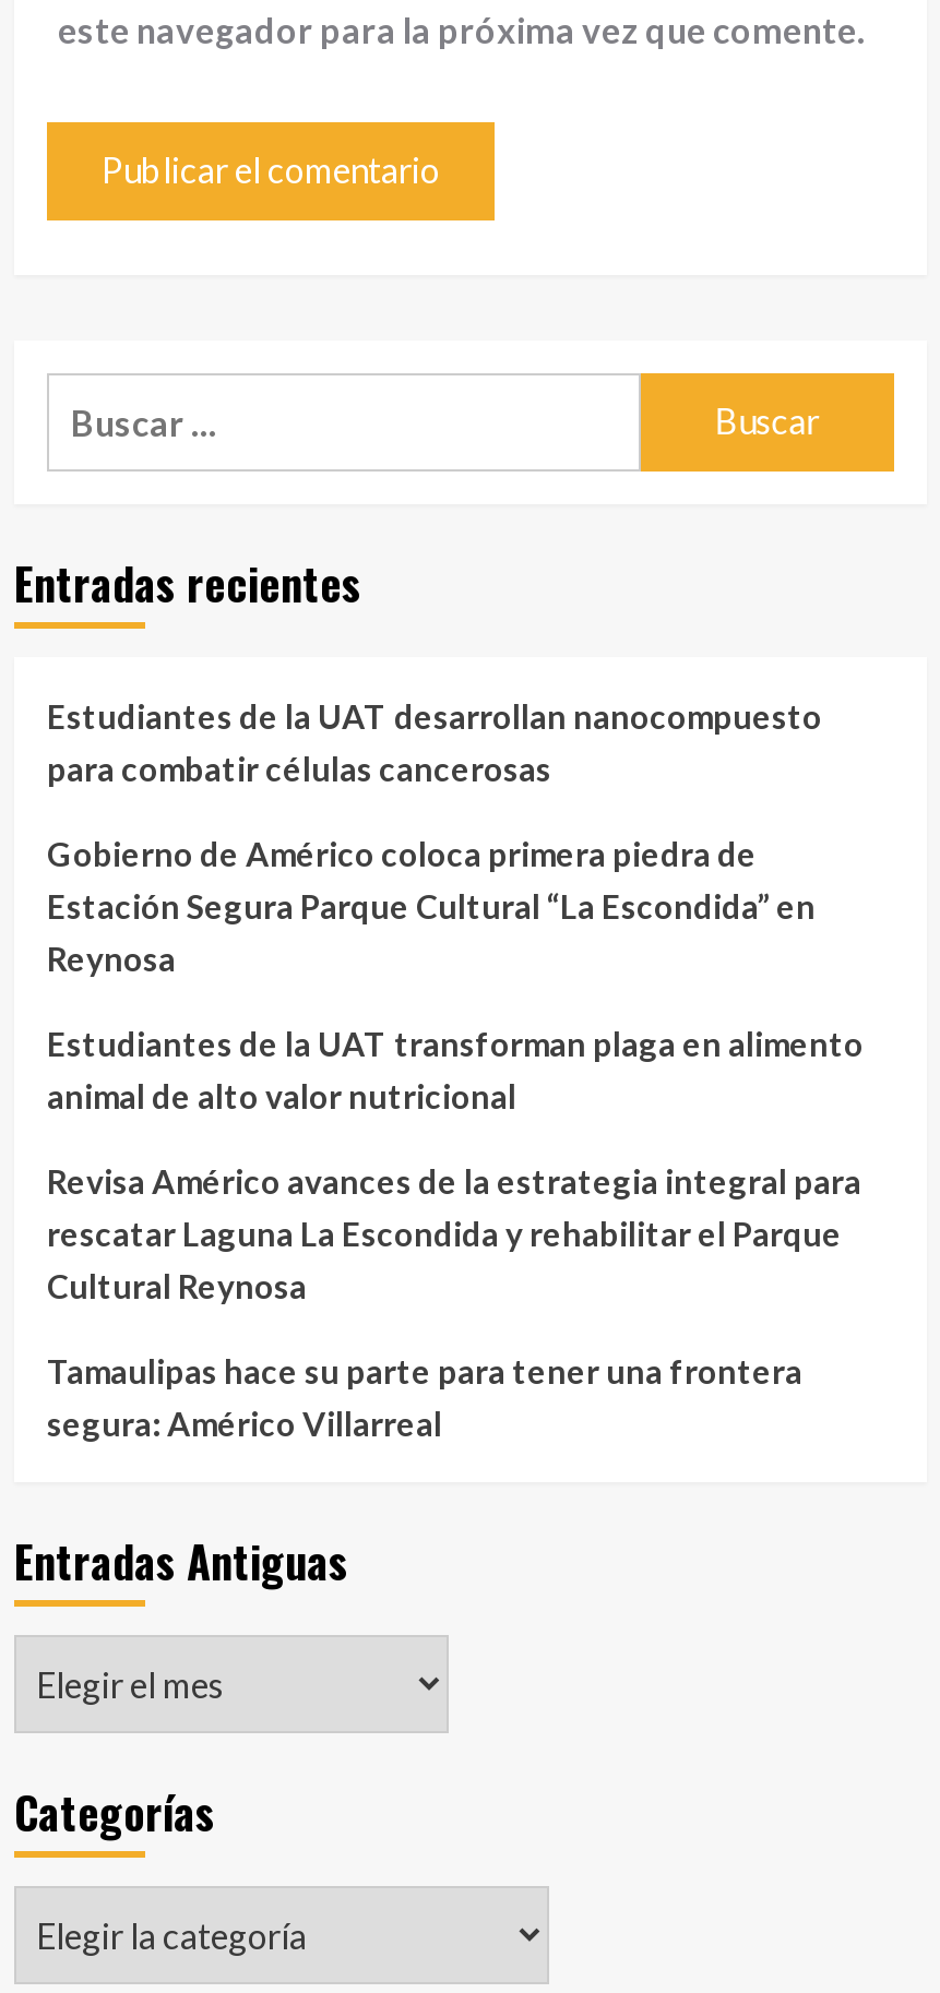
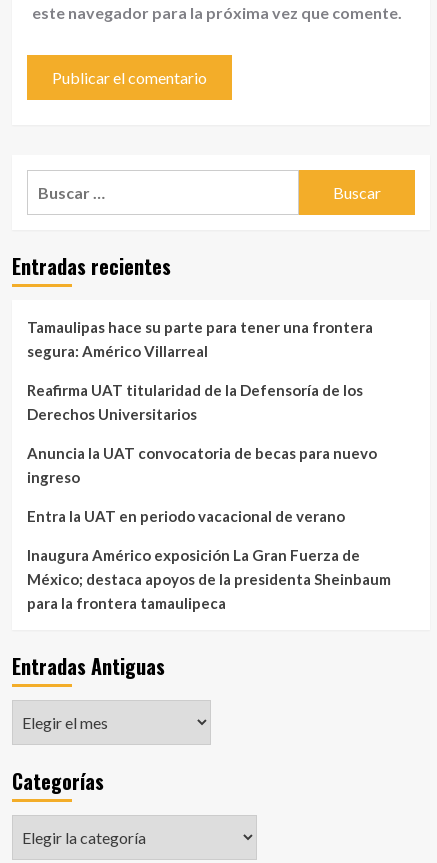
- Estudiantes de la UAT desarrollan nanocompuesto
- para combatir células cancerosas
- Gobierno de Américo coloca primera piedra de
- Estación Segura Parque Cultural “La Escondida” en
- Reynosa
- Estudiantes de la UAT transforman plaga en alimento
- animal de alto valor nutricional
- Revisa Américo avances de la estrategia integral para
- rescatar Laguna La Escondida y rehabilitar el Parque
- Cultural Reynosa

moved up: Tamaulipas hace su parte para tener una frontera | segura: Américo Villarreal

+ Reafirma UAT titularidad de la Defensoría de los
+ Derechos Universitarios
+ Anuncia la UAT convocatoria de becas para nuevo
+ ingreso
+ Entra la UAT en periodo vacacional de verano
+ Inaugura Américo exposición La Gran Fuerza de
+ México; destaca apoyos de la presidenta Sheinbaum
+ para la frontera tamaulipeca
